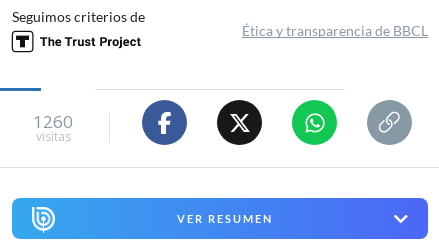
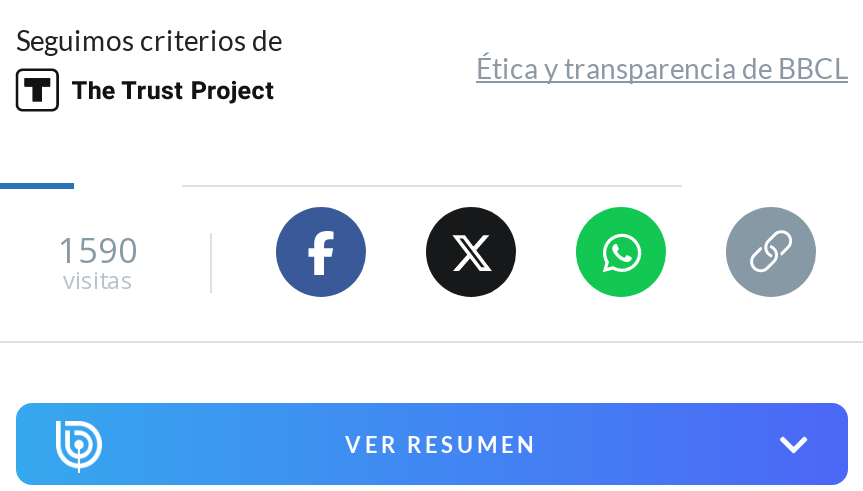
- 1260
+ 1590
